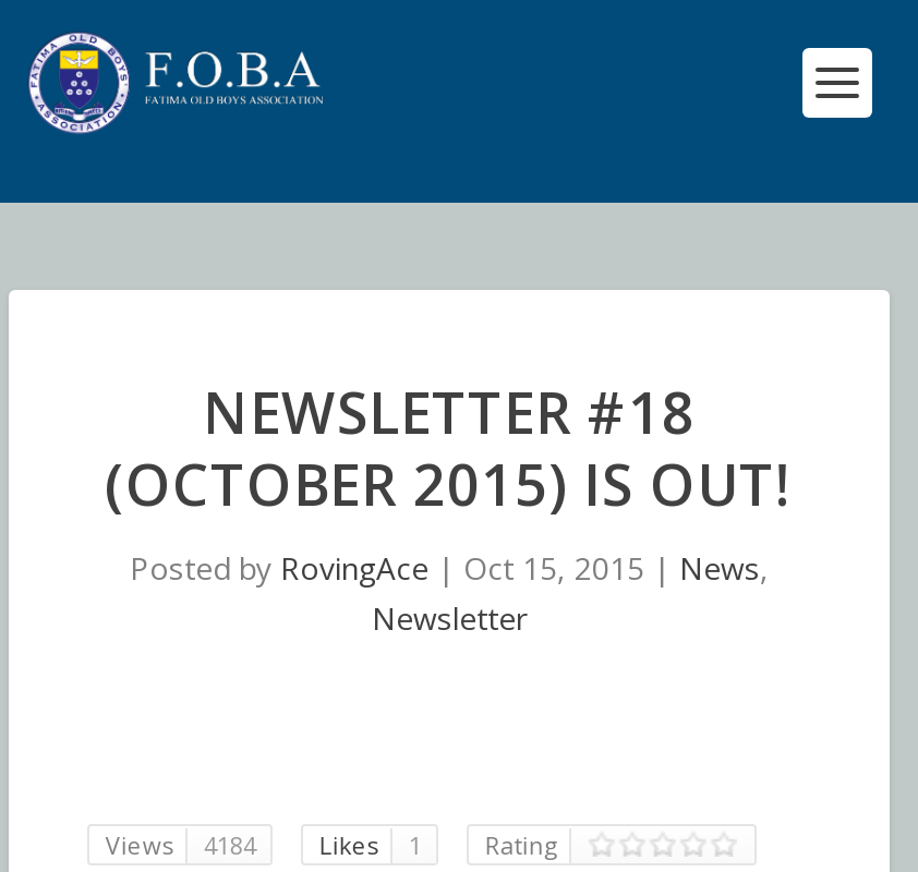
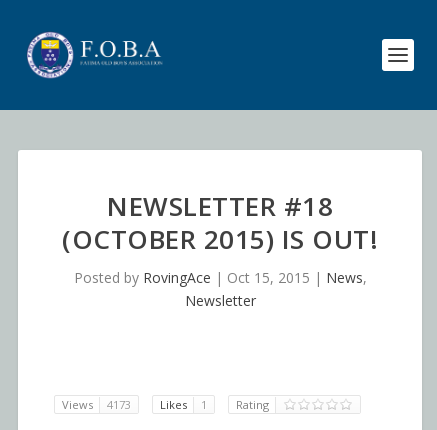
- Views 4184 Likes 1 Rating
+ Views 4173 Likes 1 Rating
